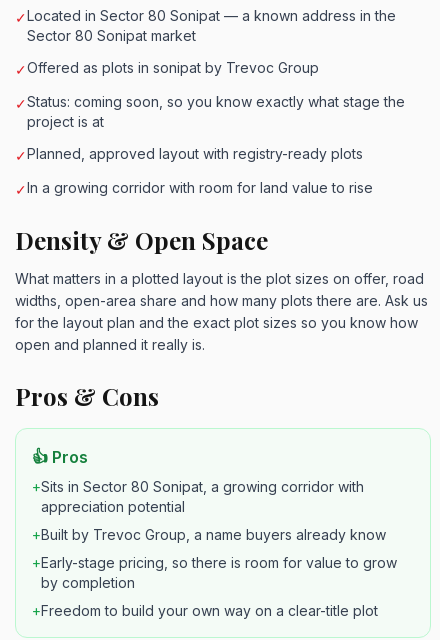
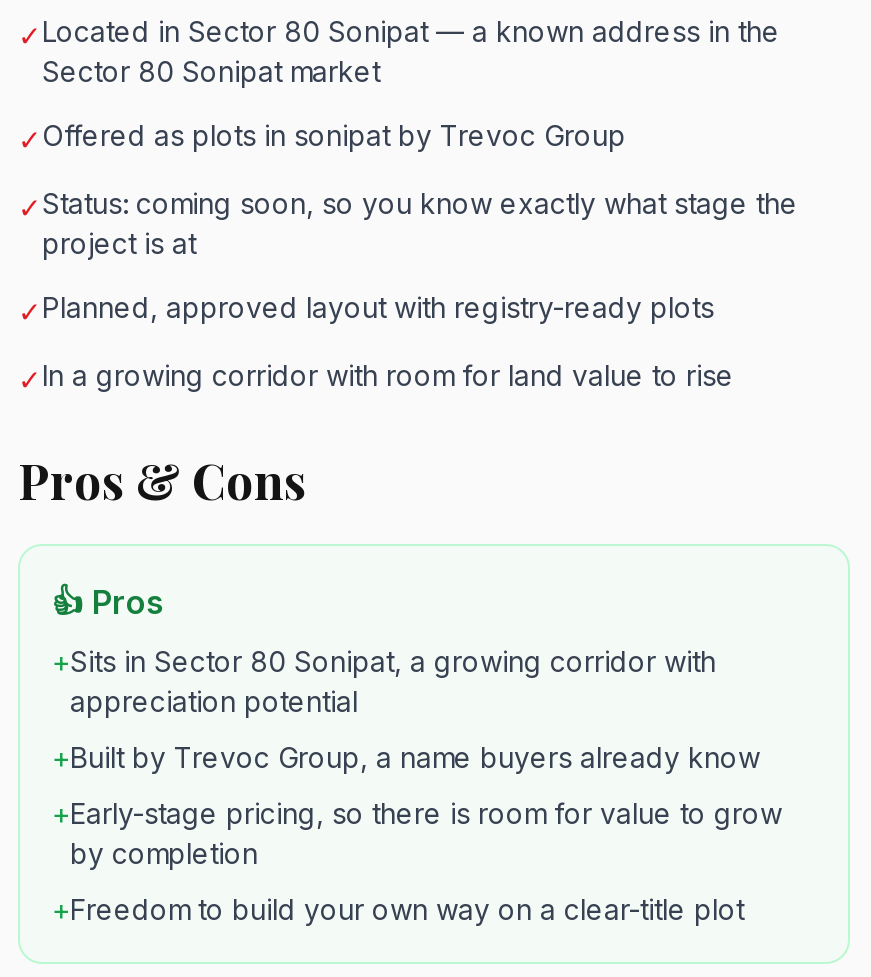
- Density & Open Space
- What matters in a plotted layout is the plot sizes on offer, road
- widths, open-area share and how many plots there are. Ask us
- for the layout plan and the exact plot sizes so you know how
- open and planned it really is.
